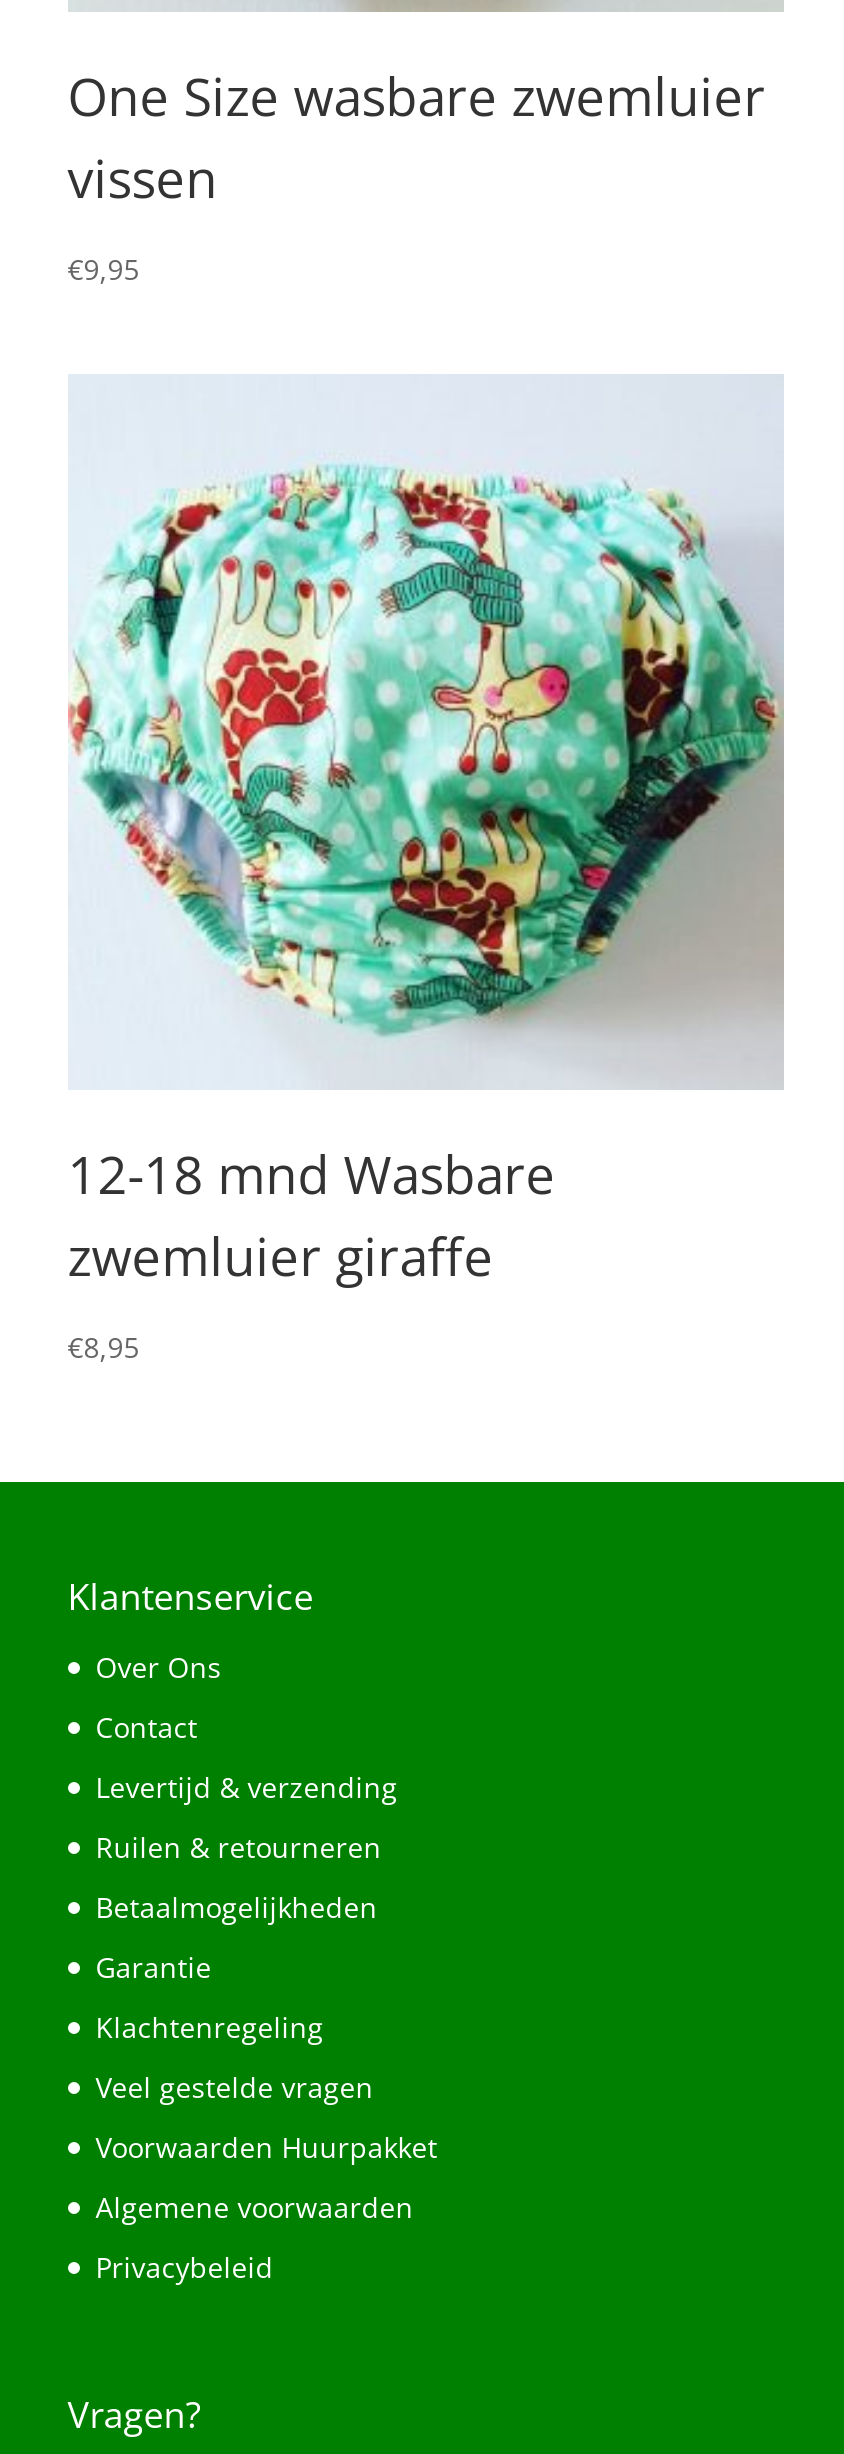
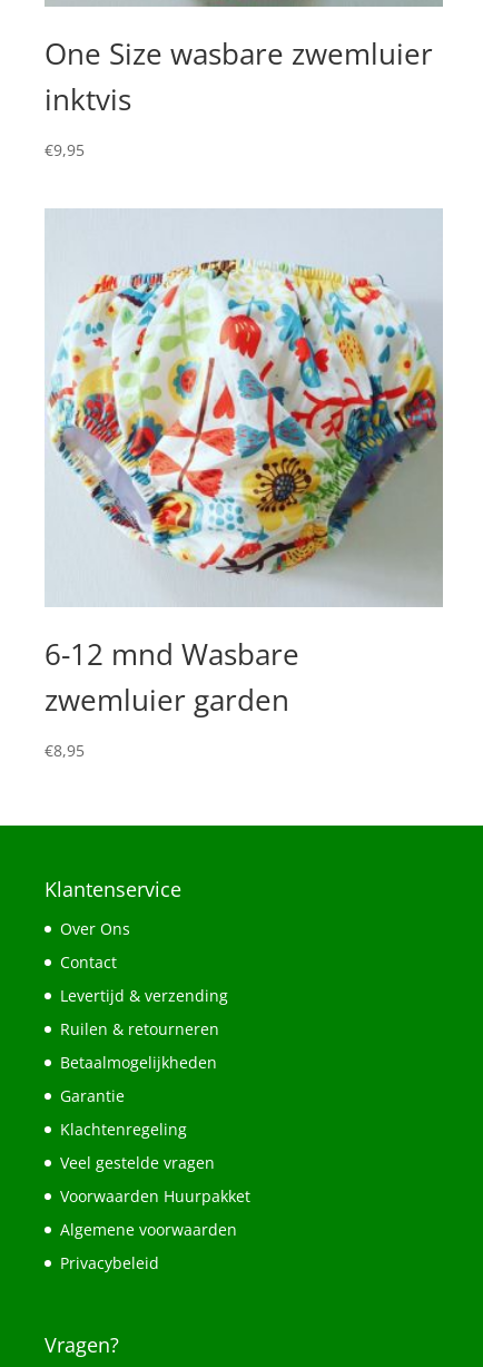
- vissen
+ inktvis

- [image]
- 12-18 mnd Wasbare
+ [image]
+ 6-12 mnd Wasbare

- zwemluier giraffe
+ zwemluier garden
